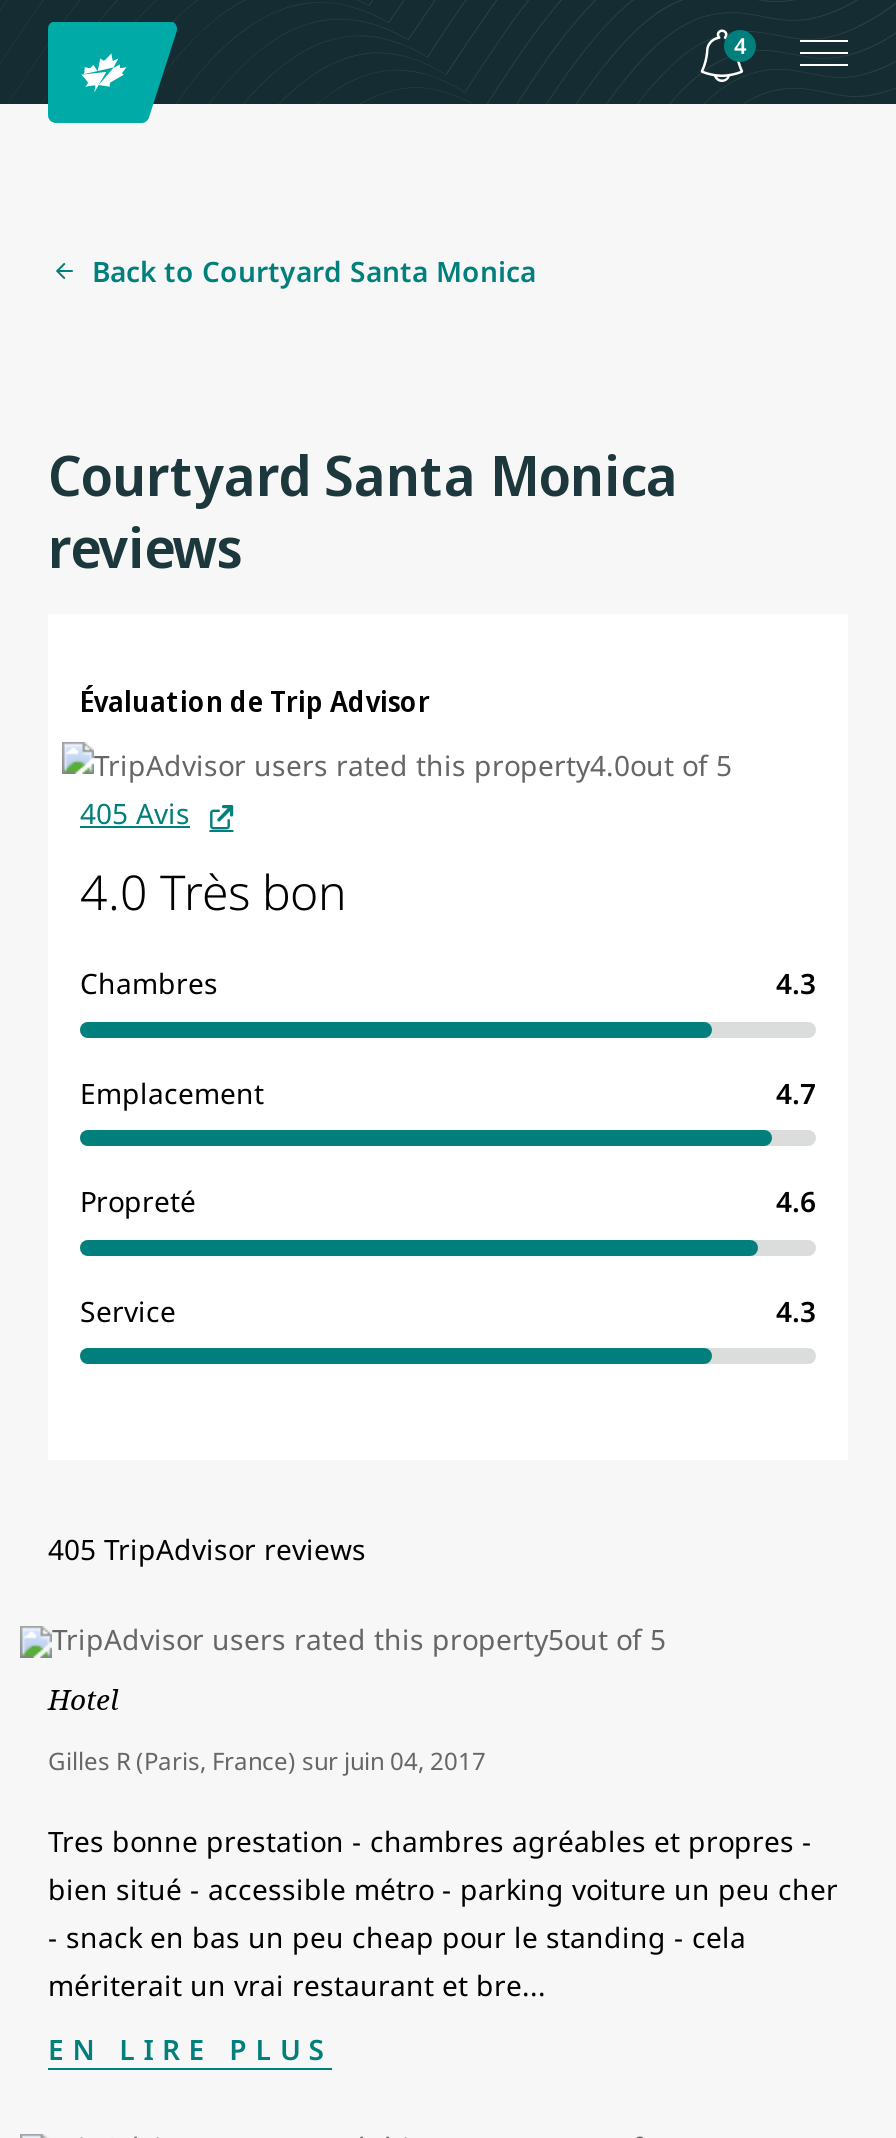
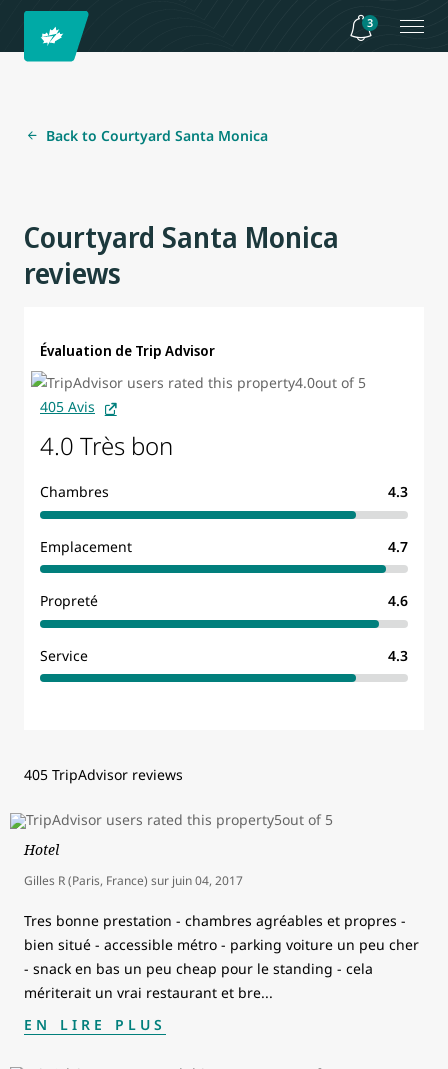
- 4
+ 3
